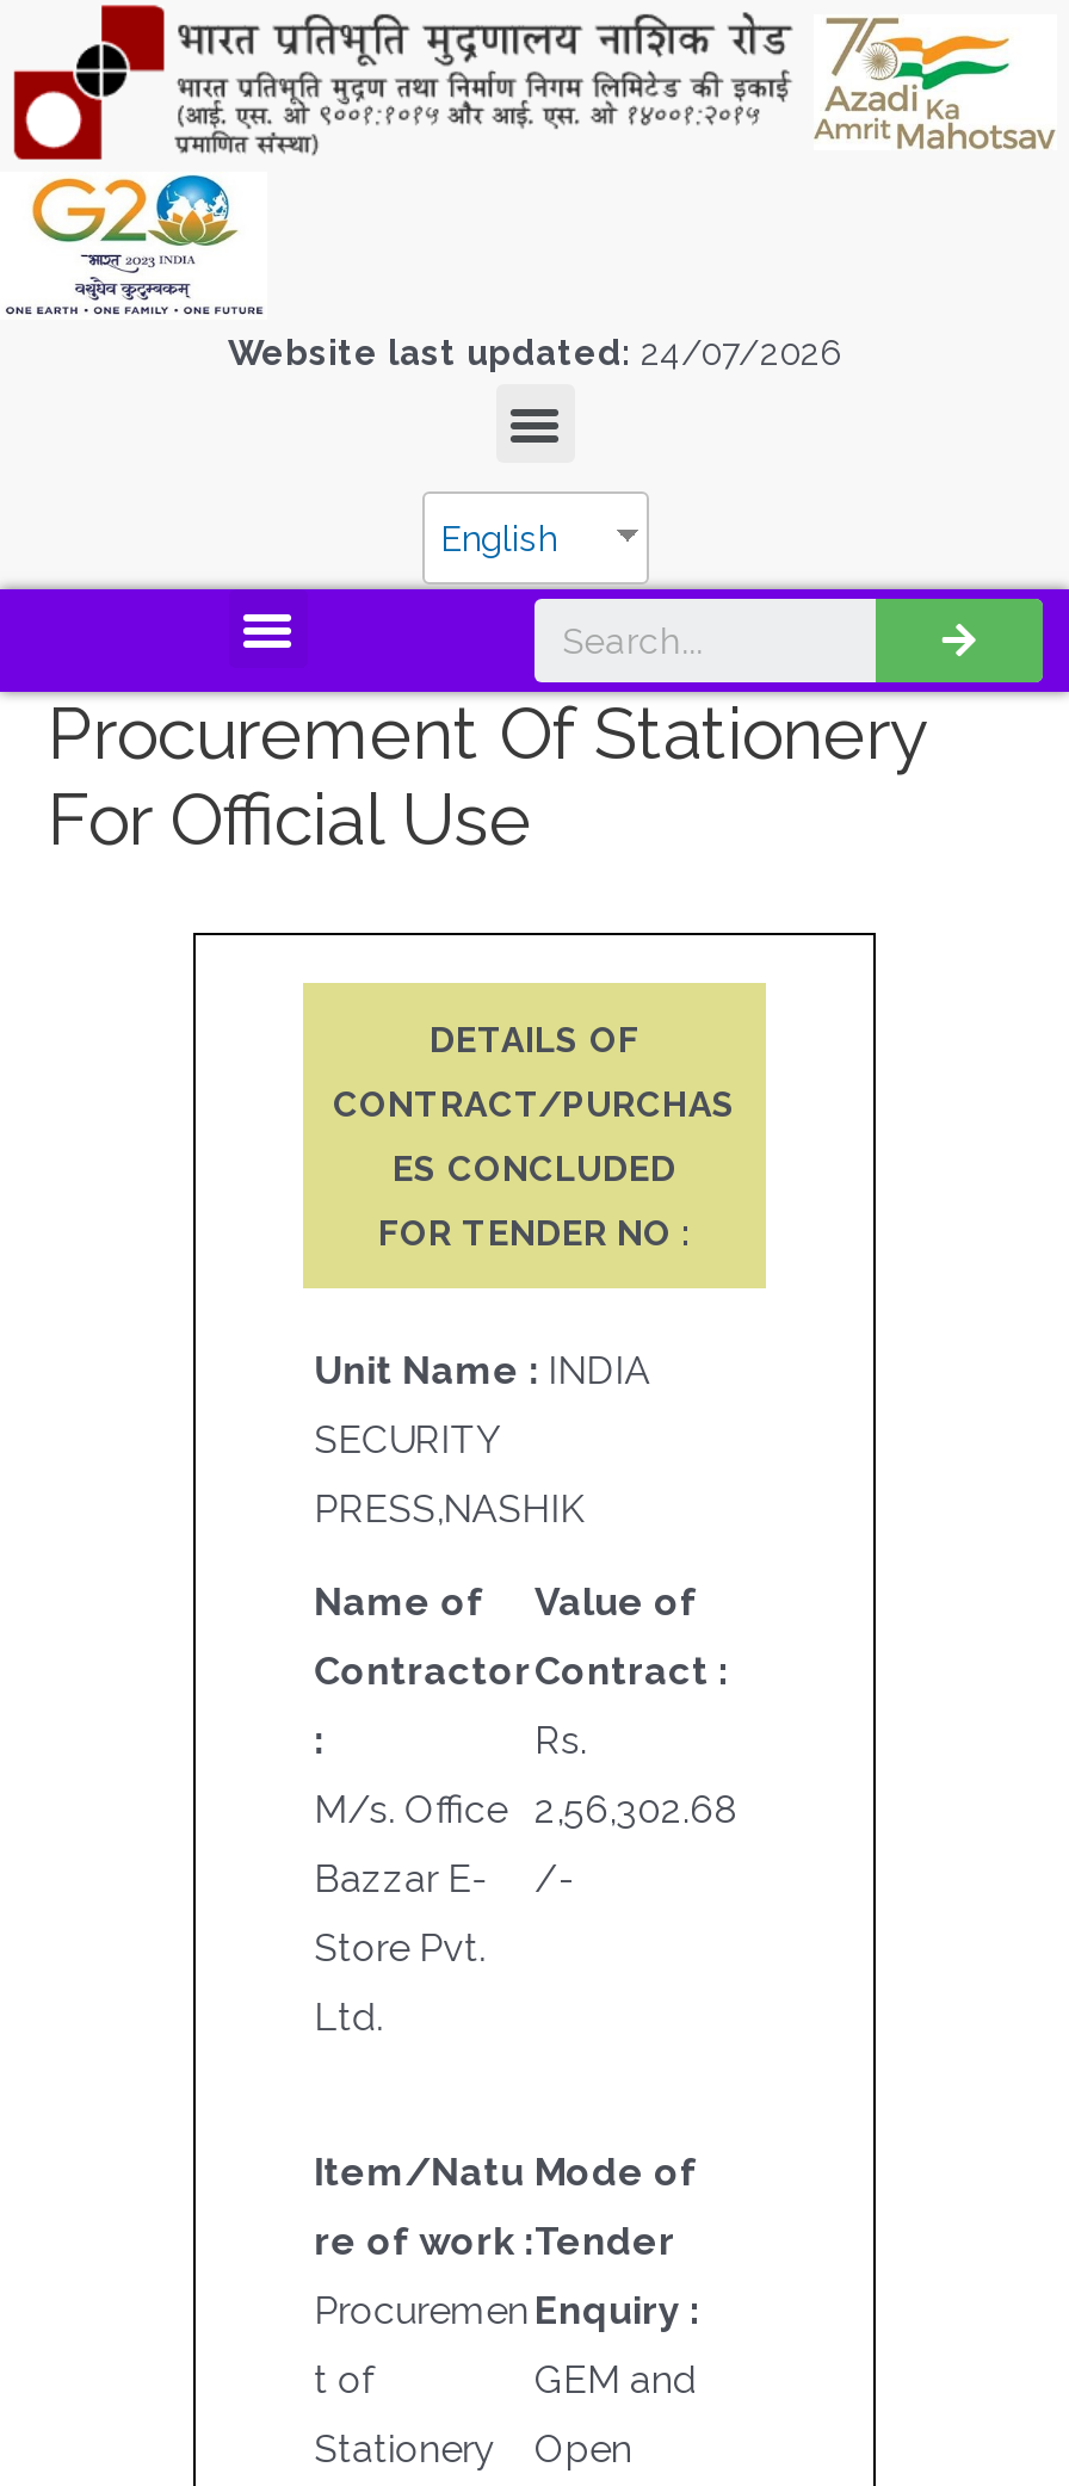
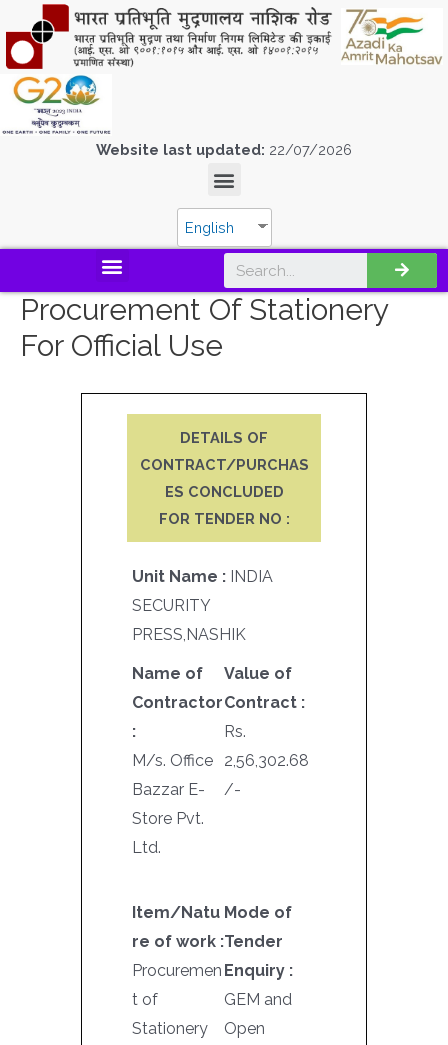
- Website last updated: 24/07/2026
+ Website last updated: 22/07/2026
